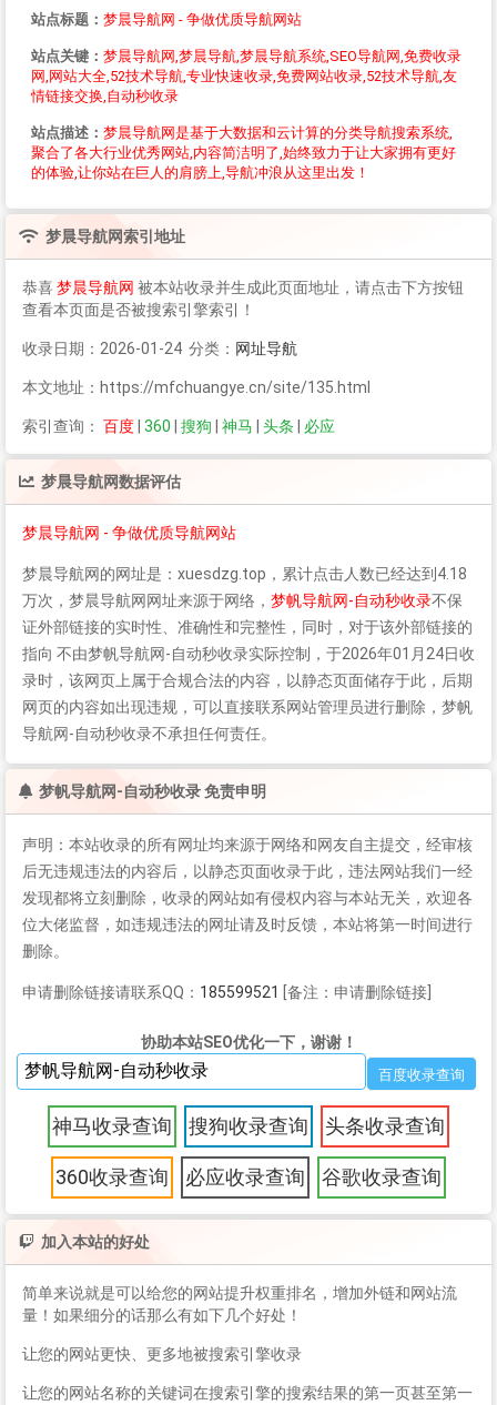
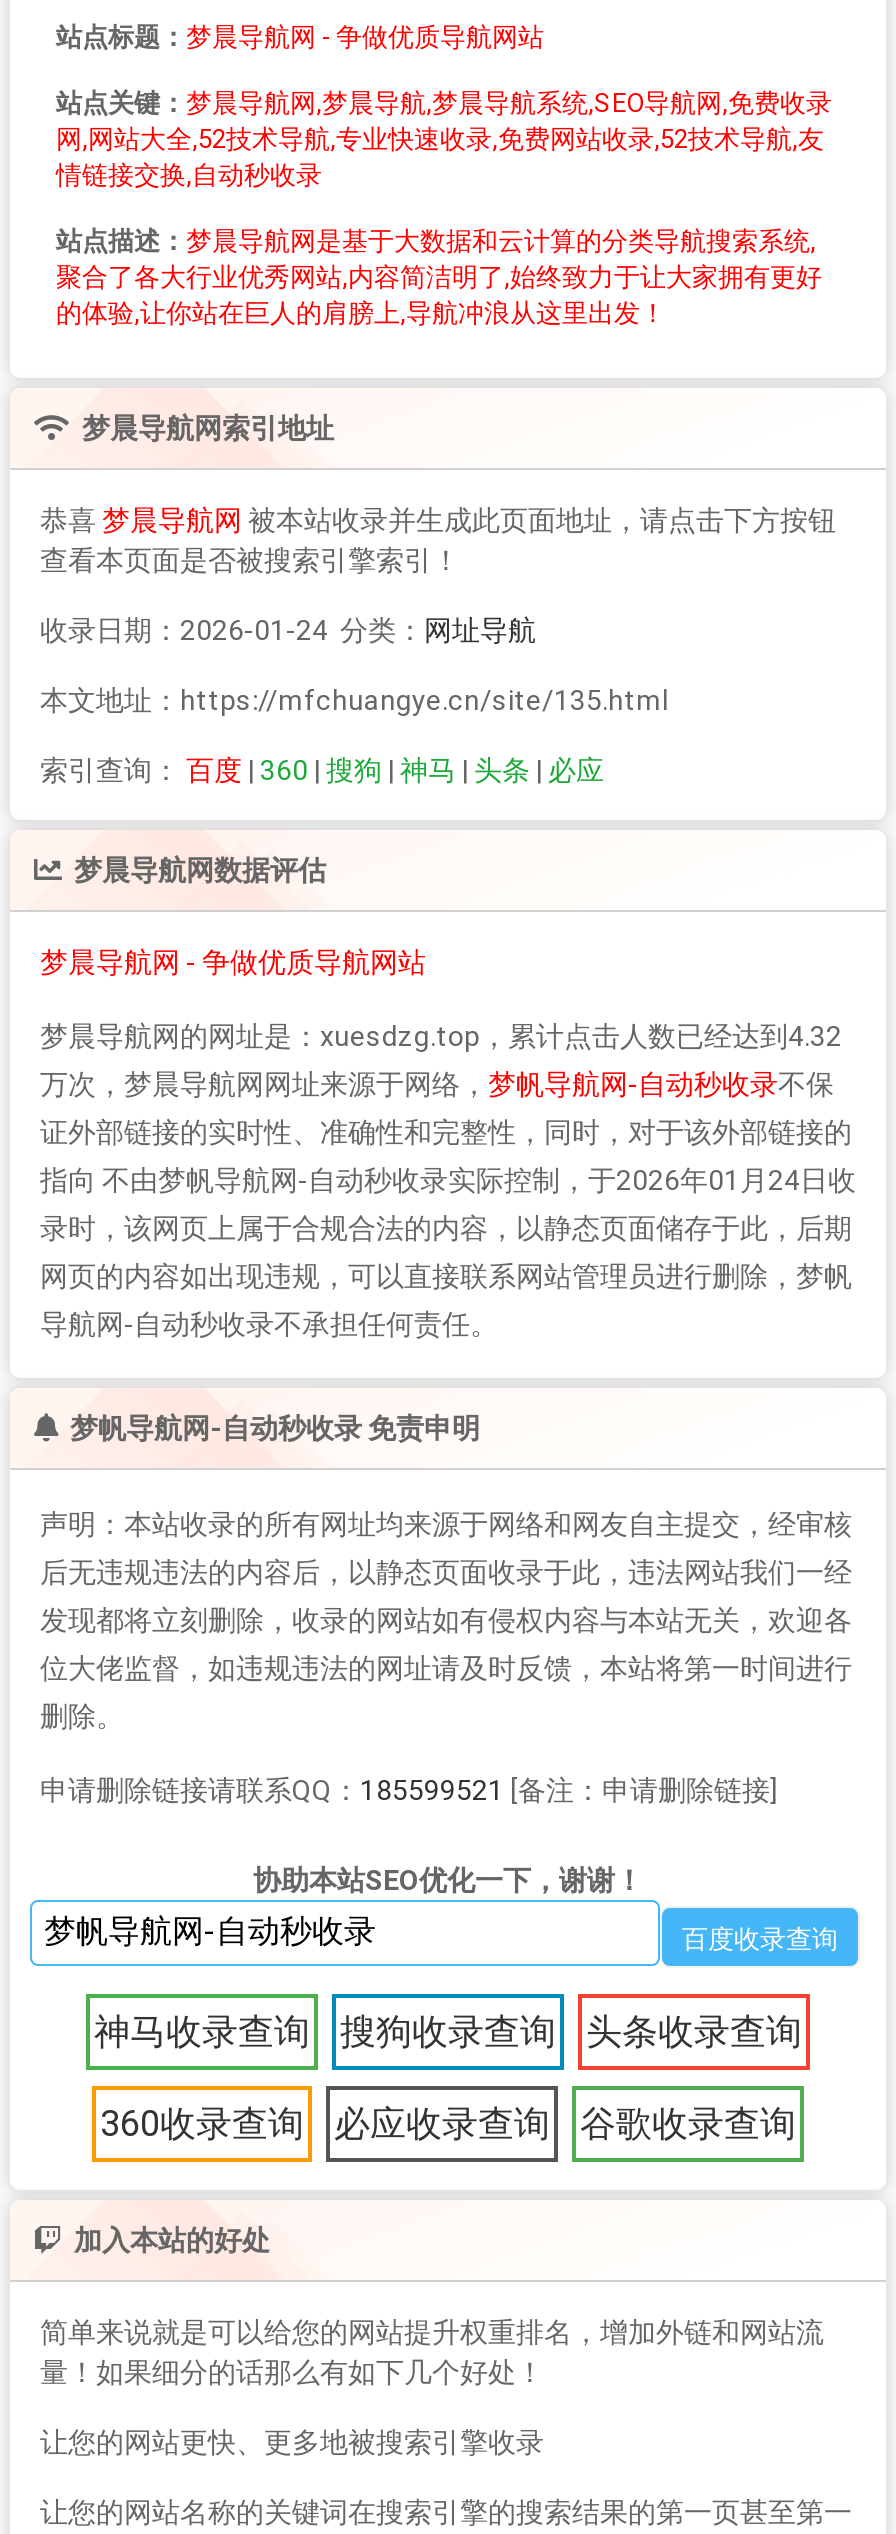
- 梦晨导航网的网址是：xuesdzg.top，累计点击人数已经达到4.18
+ 梦晨导航网的网址是：xuesdzg.top，累计点击人数已经达到4.32
